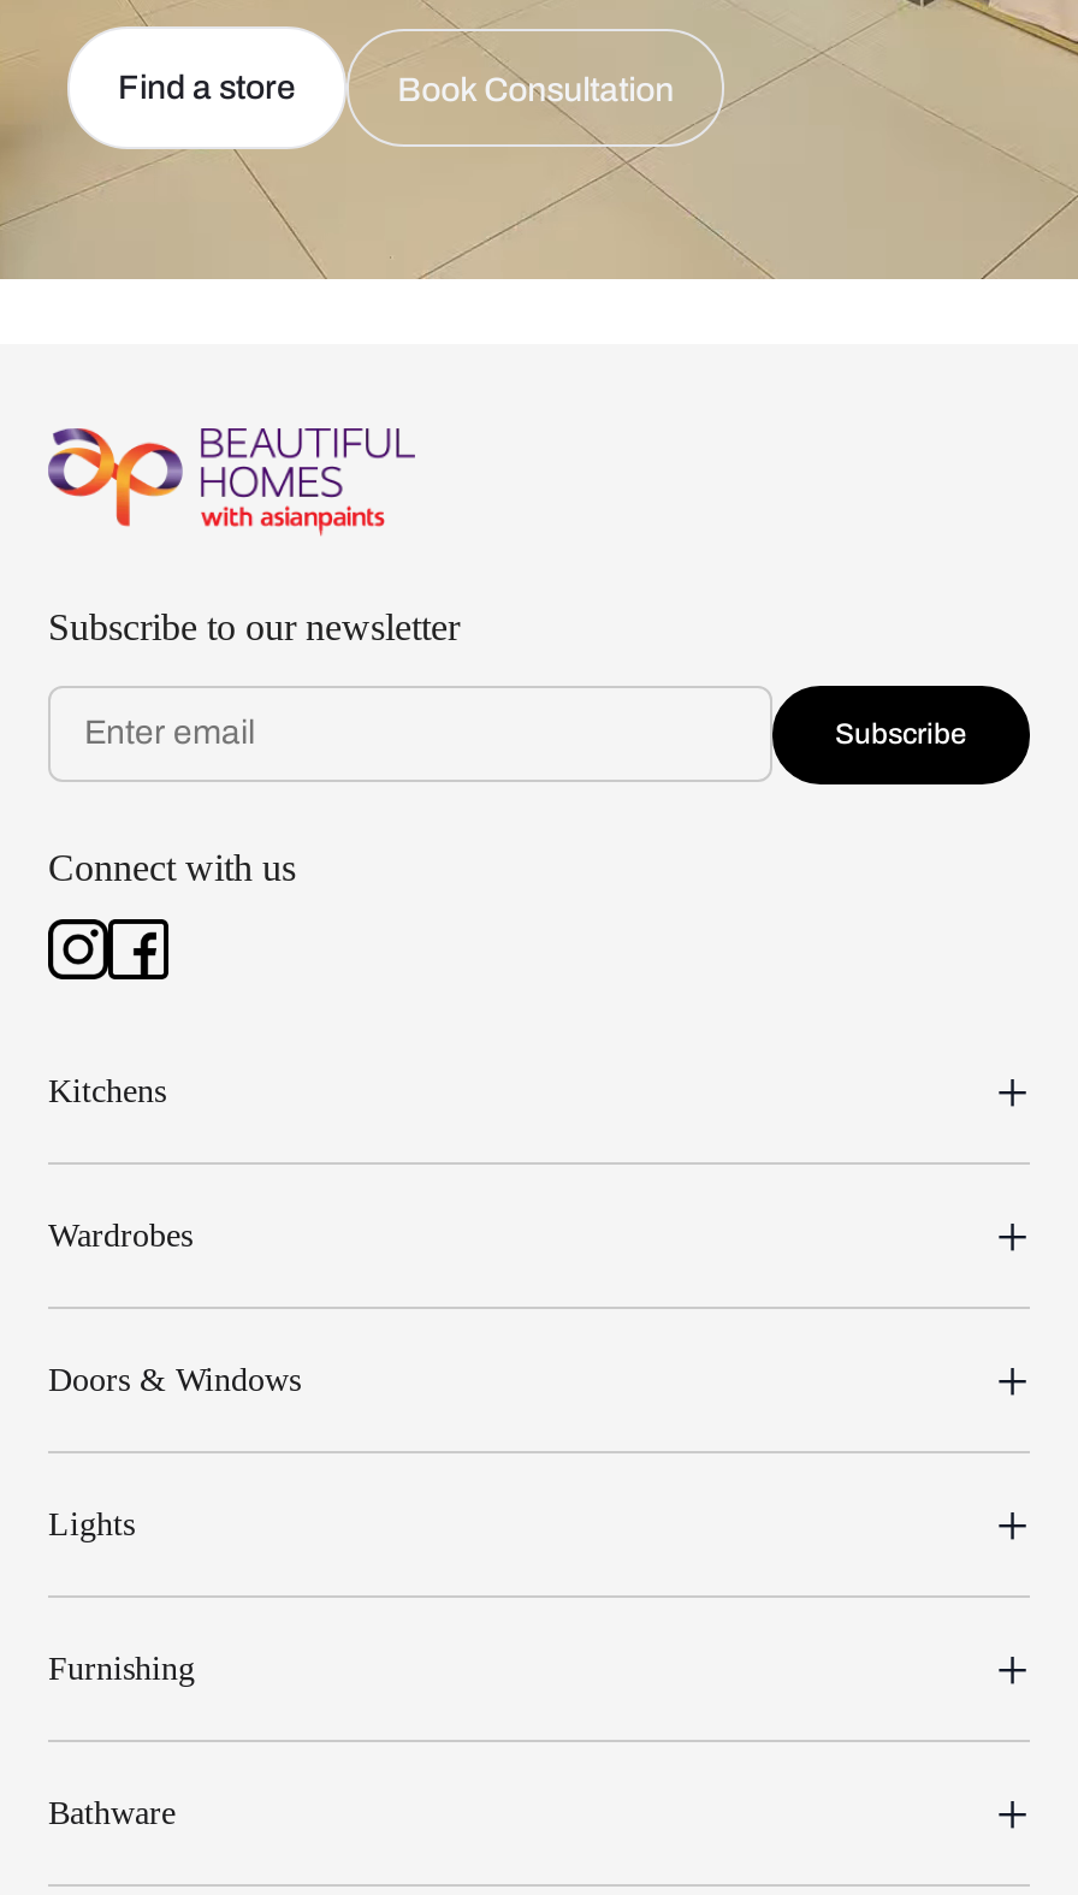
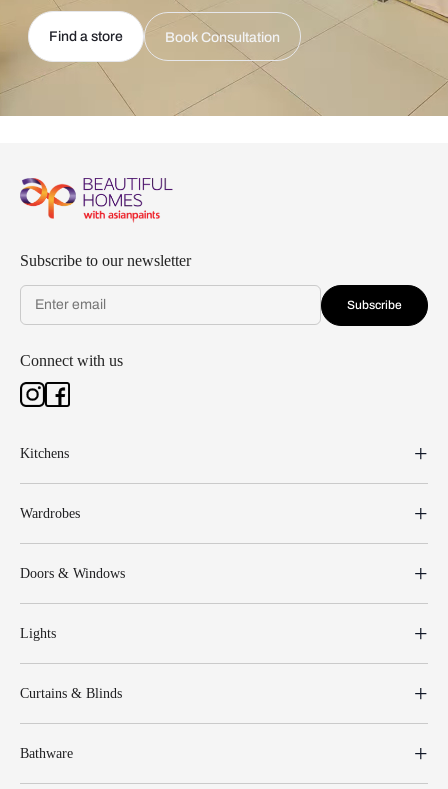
- Furnishing
+ Curtains & Blinds
